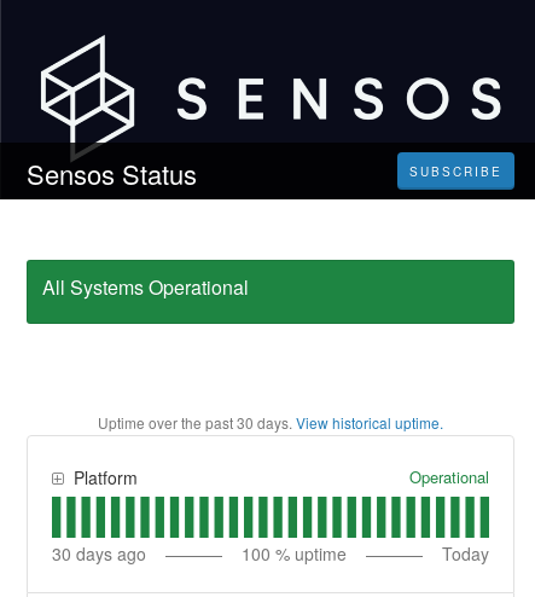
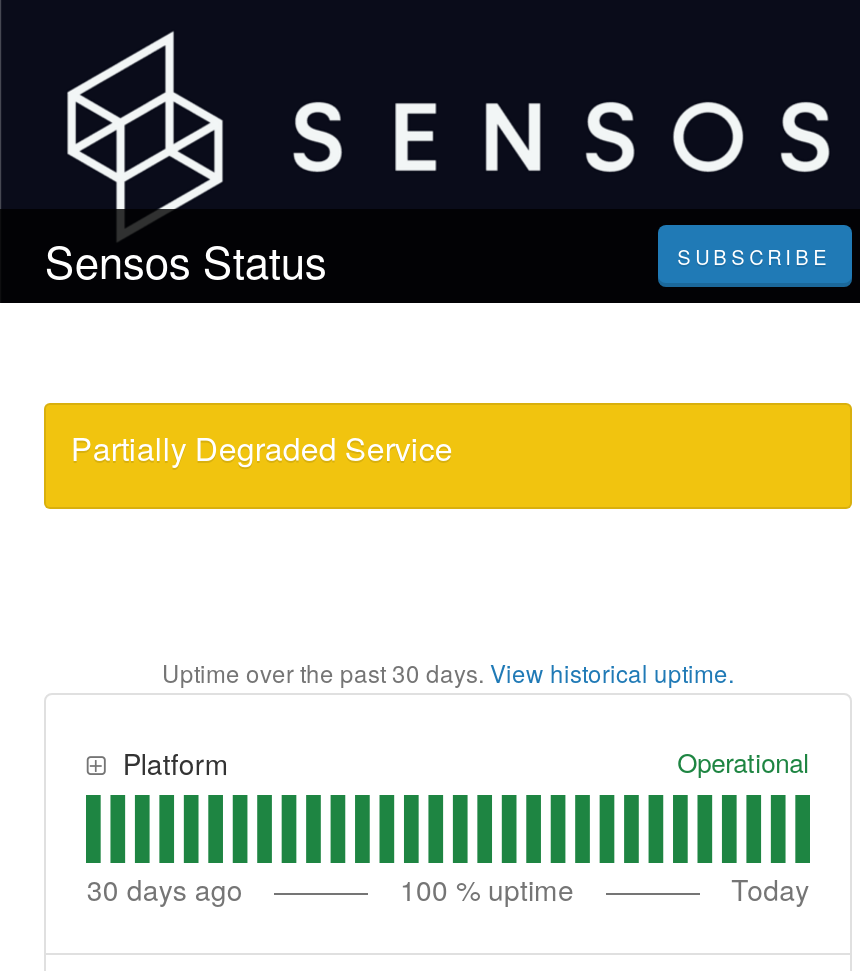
- All Systems Operational
+ Partially Degraded Service
